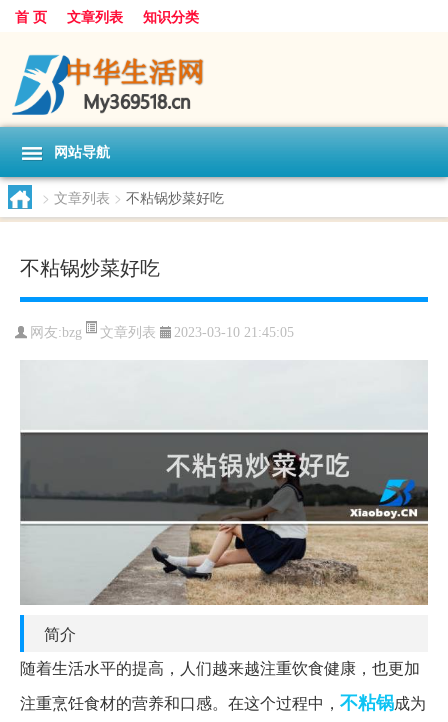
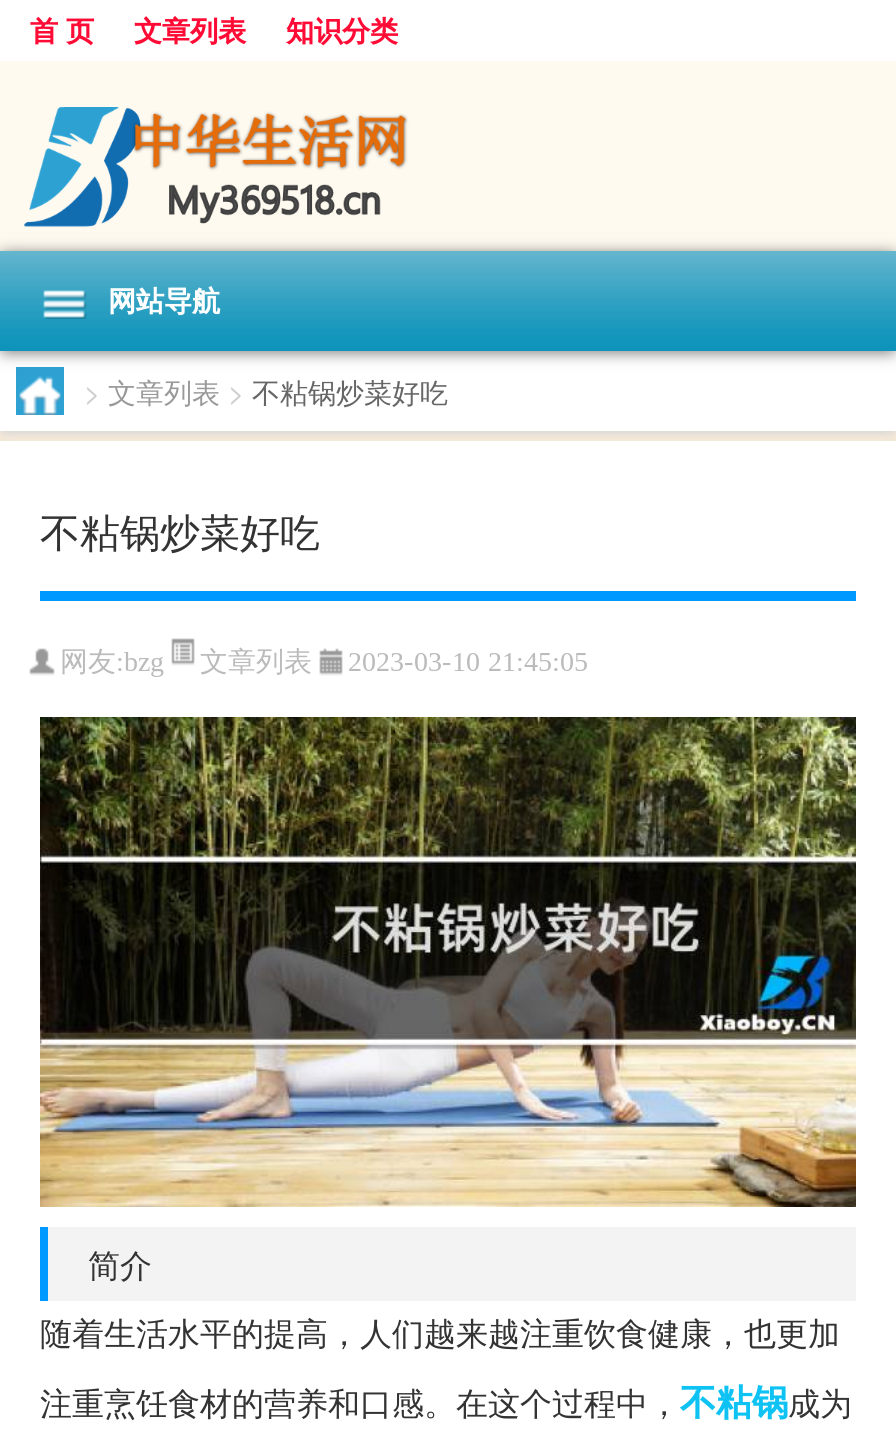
- [image]
+ [image]
